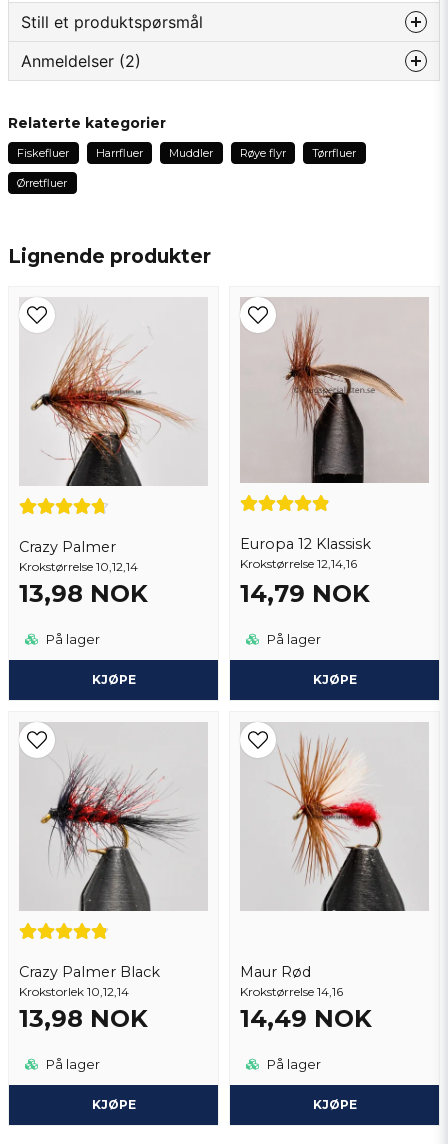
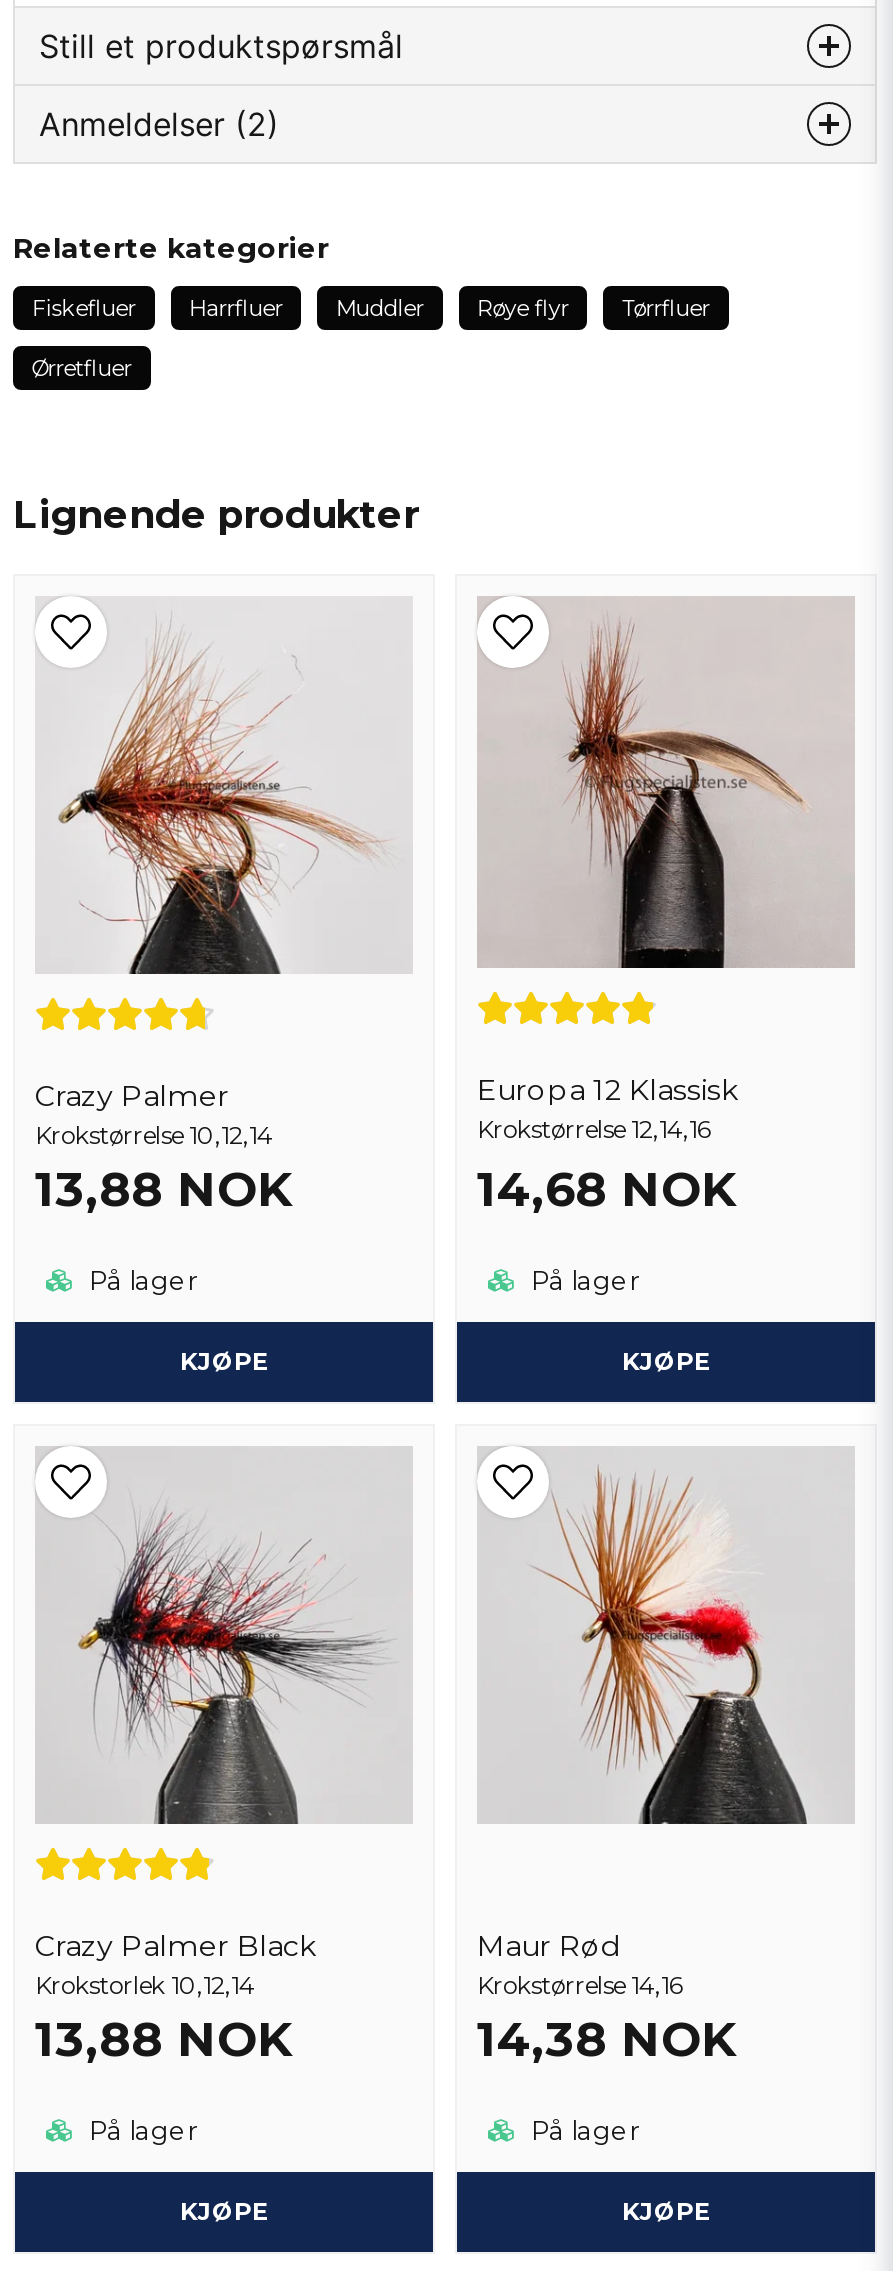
- 13,98 NOK
+ 13,88 NOK

- 14,79 NOK
+ 14,68 NOK

- 13,98 NOK
+ 13,88 NOK

- 14,49 NOK
+ 14,38 NOK
